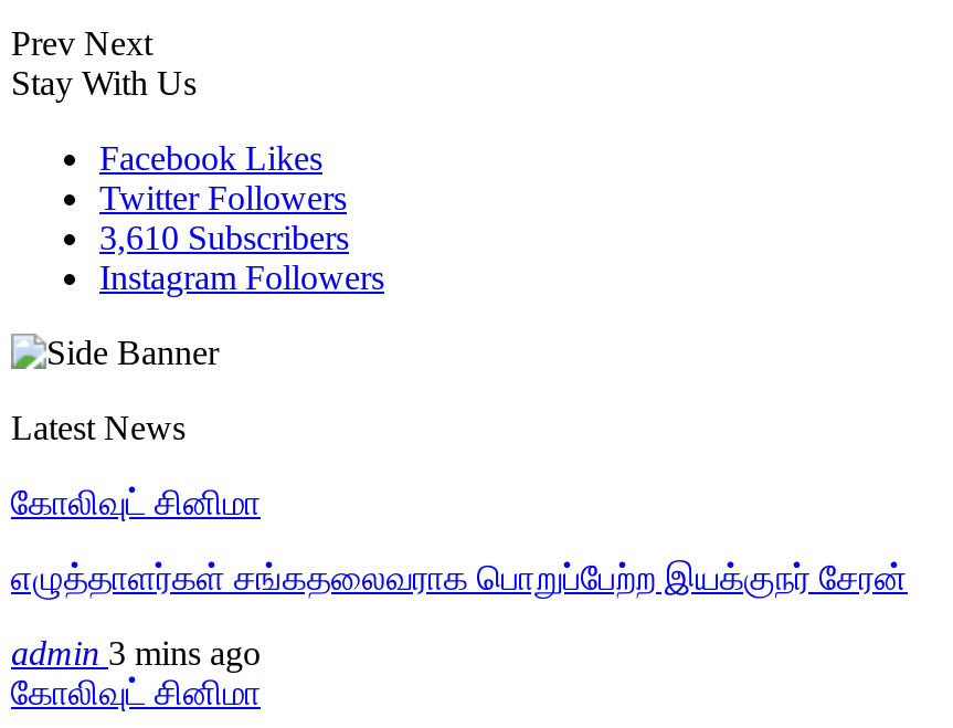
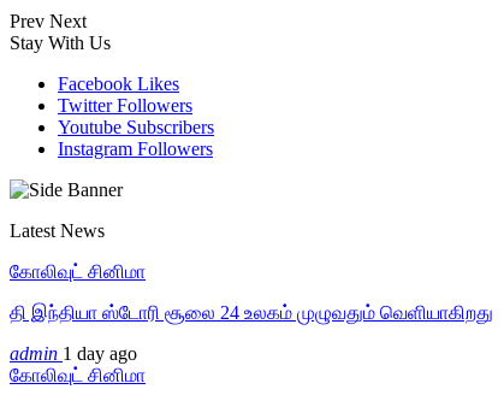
- 3,610 Subscribers
+ Youtube Subscribers

- எழுத்தாளர்கள் சங்கதலைவராக பொறுப்பேற்ற இயக்குநர் சேரன்
+ தி இந்தியா ஸ்டோரி சூலை 24 உலகம் முழுவதும் வெளியாகிறது

- admin 3 mins ago
+ admin 1 day ago
